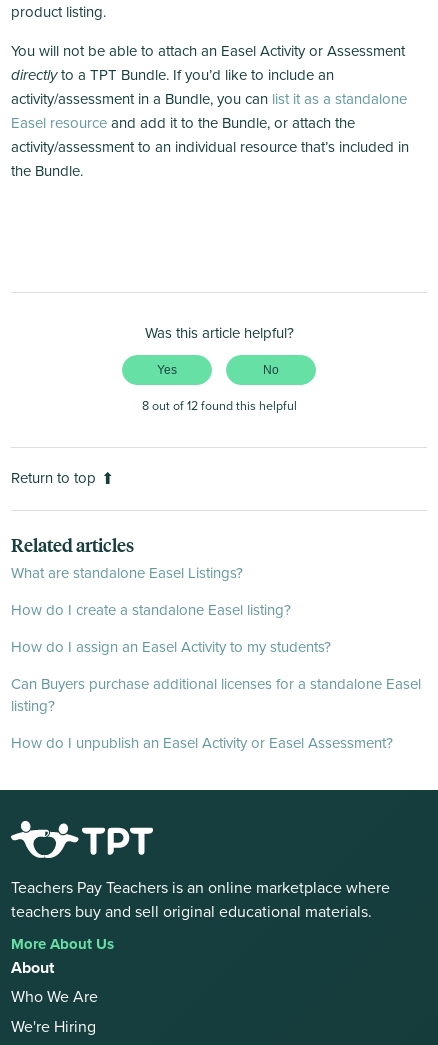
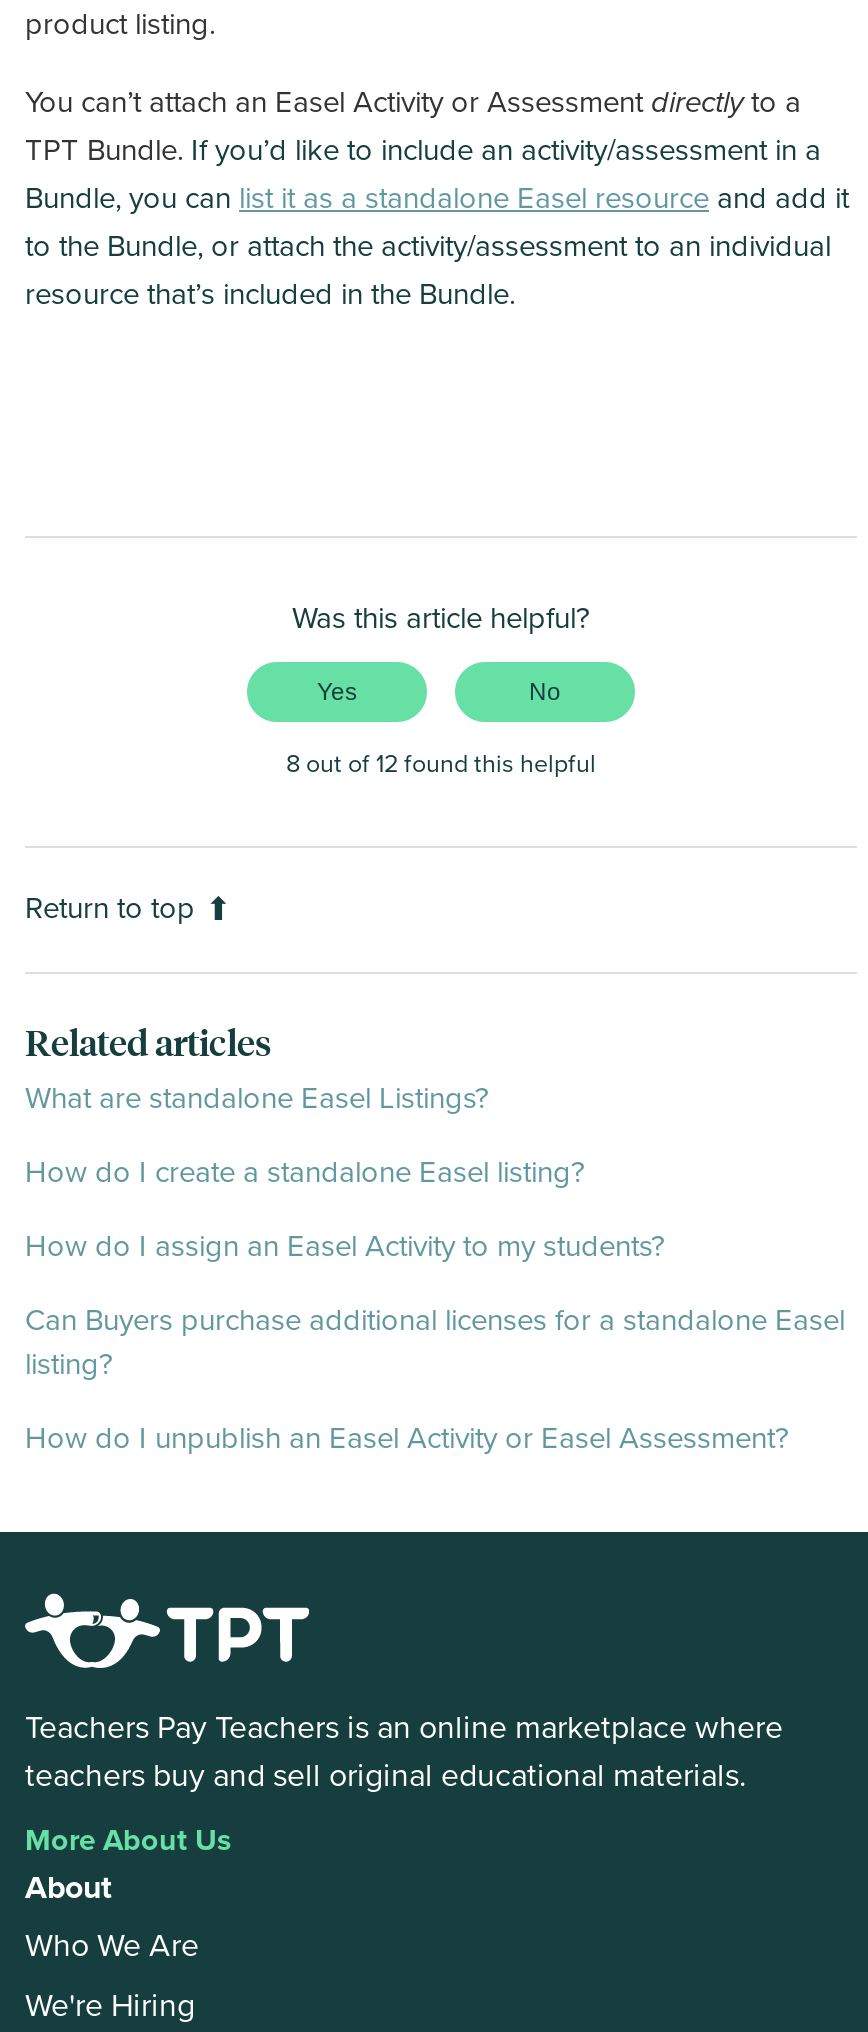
- You will not be able to attach an Easel Activity or Assessment
- directly to a TPT Bundle. If you’d like to include an
- activity/assessment in a Bundle, you can list it as a standalone
- Easel resource and add it to the Bundle, or attach the
- activity/assessment to an individual resource that’s included in
- the Bundle.
+ You can’t attach an Easel Activity or Assessment directly to a
+ TPT Bundle. If you’d like to include an activity/assessment in a
+ Bundle, you can list it as a standalone Easel resource and add it
+ to the Bundle, or attach the activity/assessment to an individual
+ resource that’s included in the Bundle.
